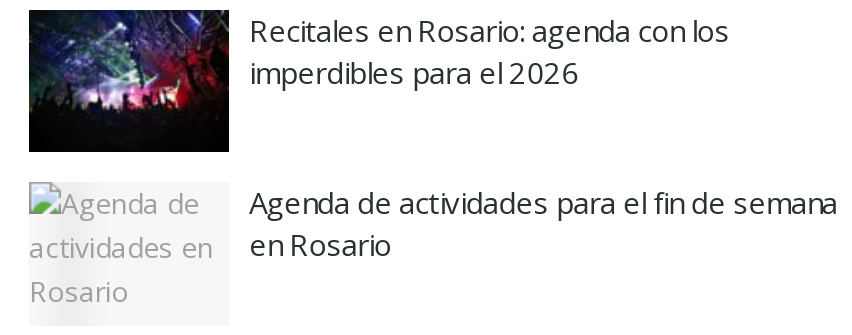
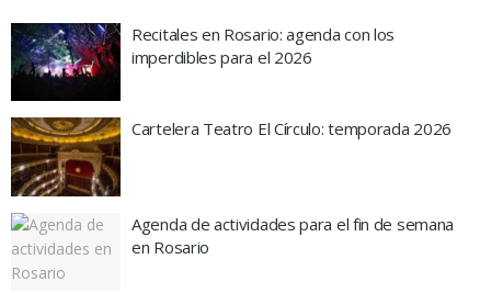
+ [image]
+ Cartelera Teatro El Círculo: temporada 2026
